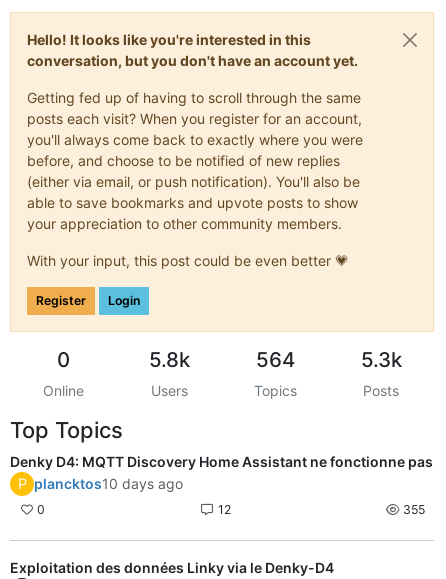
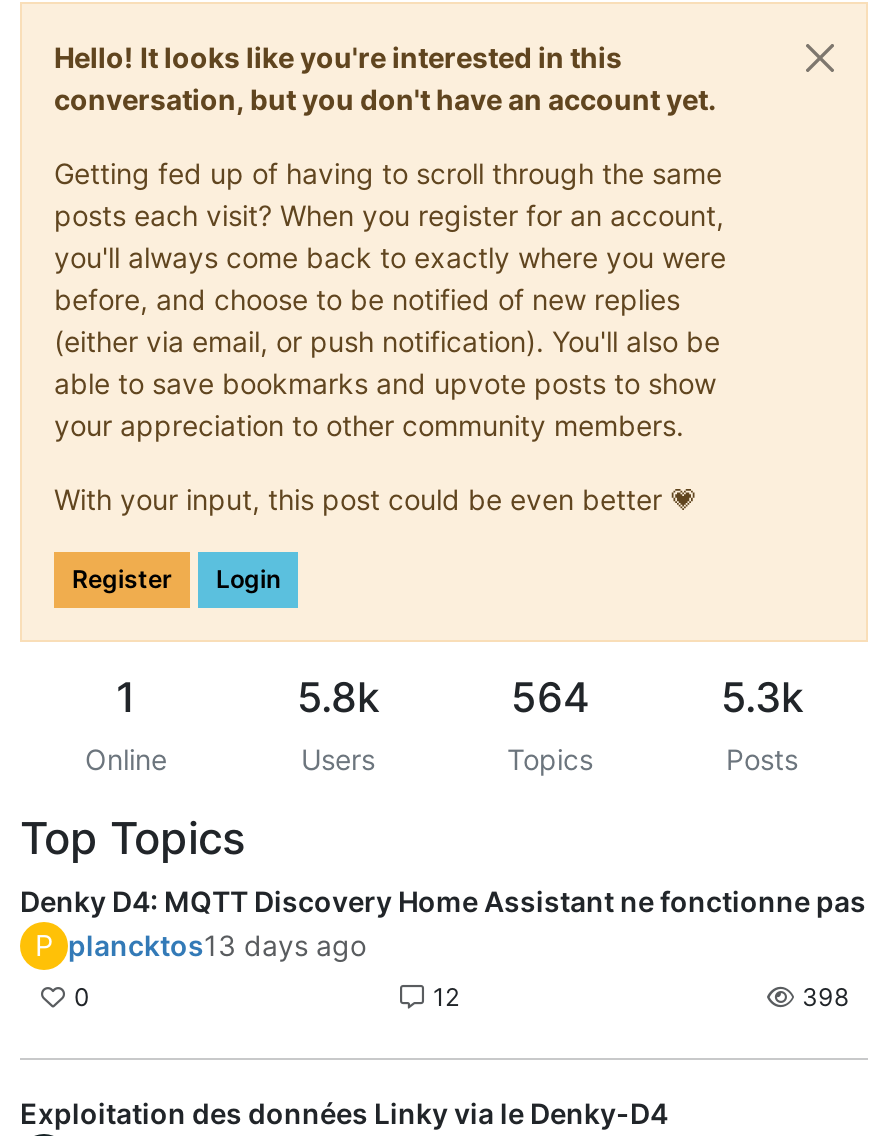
- 0
+ 1

- P plancktos10 days ago
+ P plancktos13 days ago

- 355
+ 398
